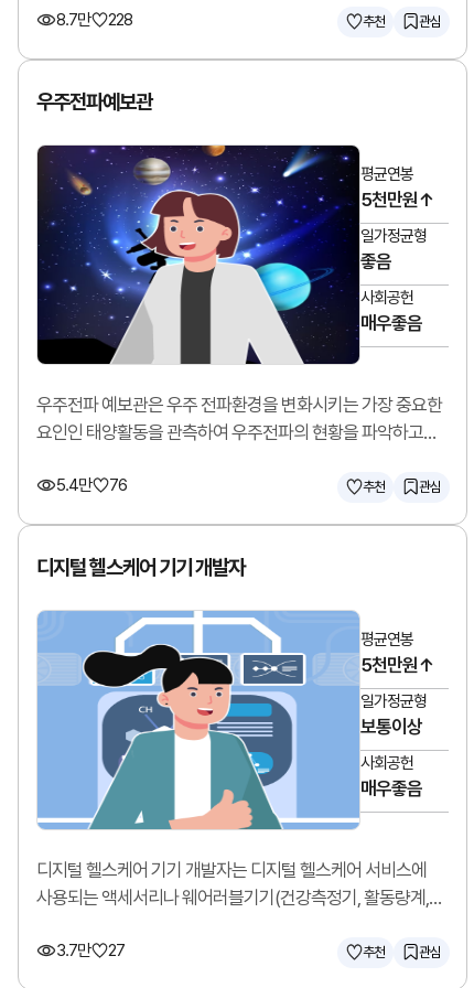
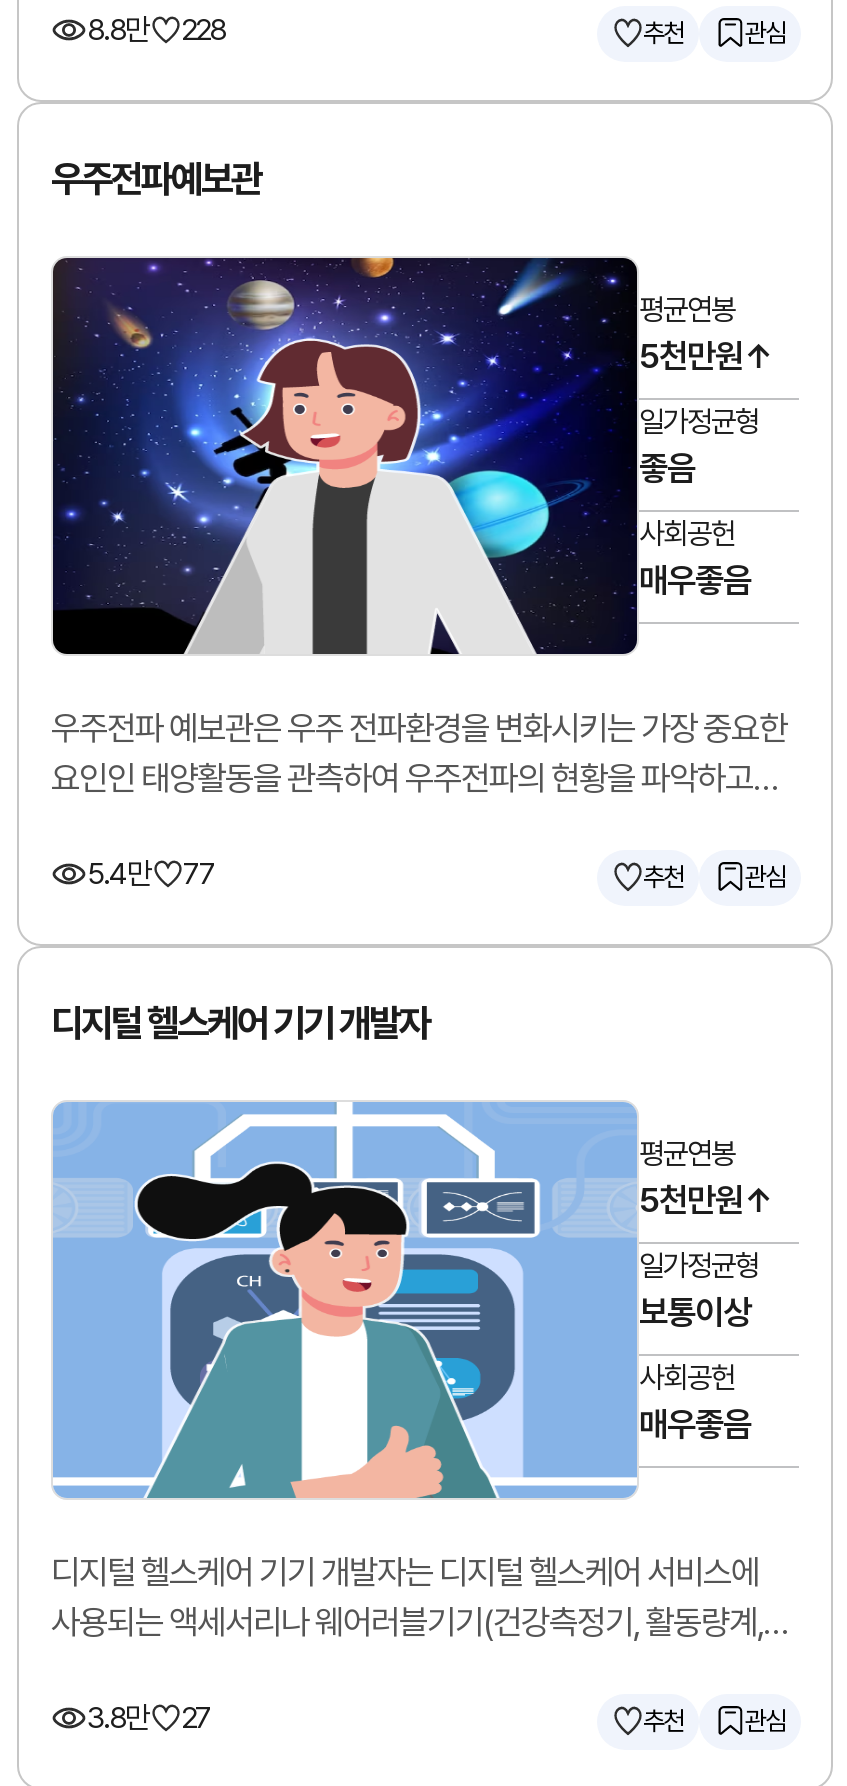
- 8.7만 228
+ 8.8만 228

- 5.4만 76
+ 5.4만 77

- 3.7만 27
+ 3.8만 27
